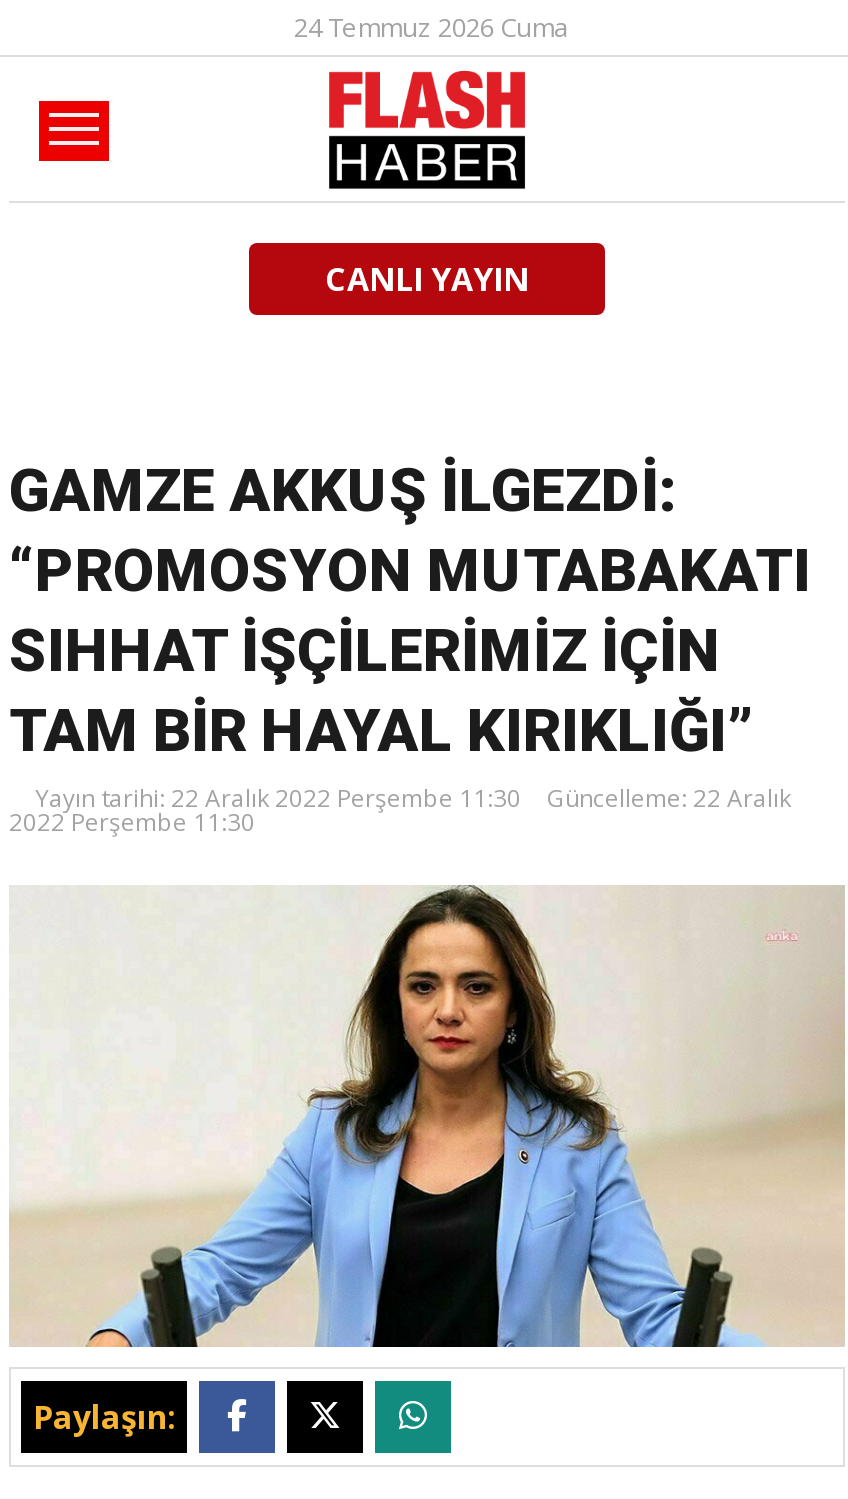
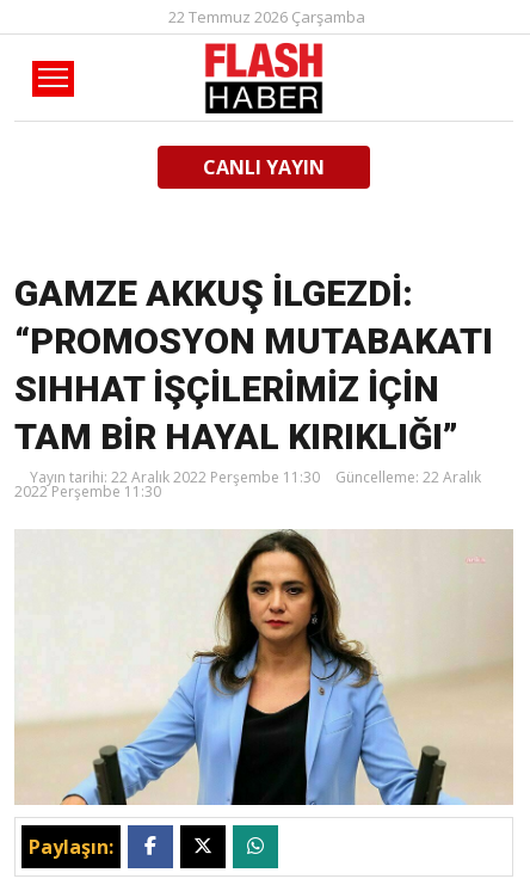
- 24 Temmuz 2026 Cuma
+ 22 Temmuz 2026 Çarşamba
